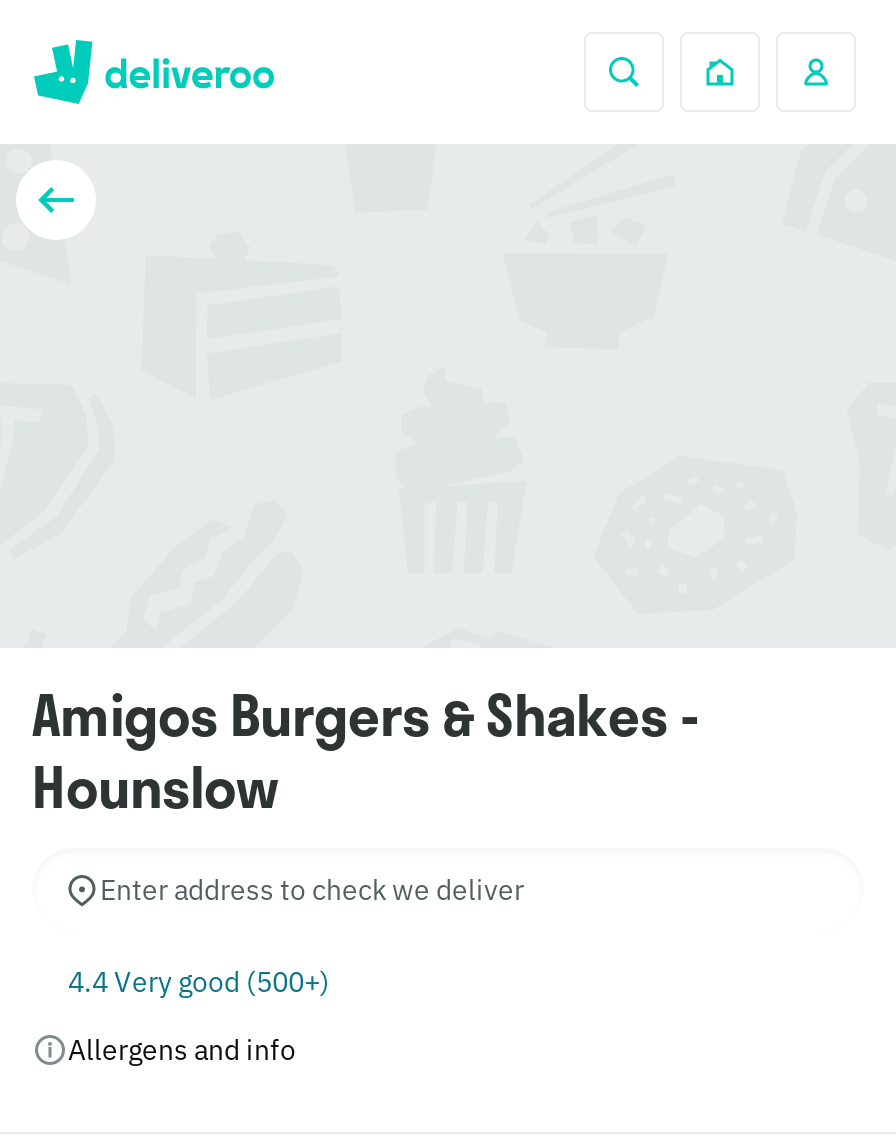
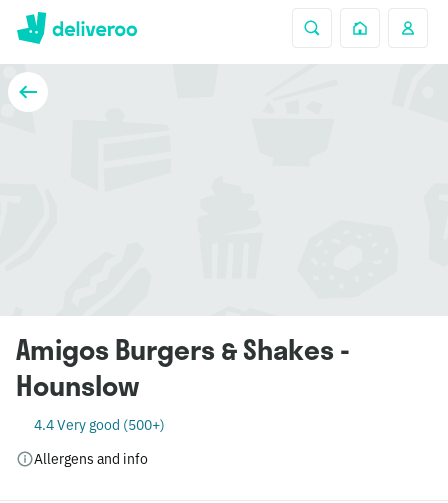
- Enter address to check we deliver
